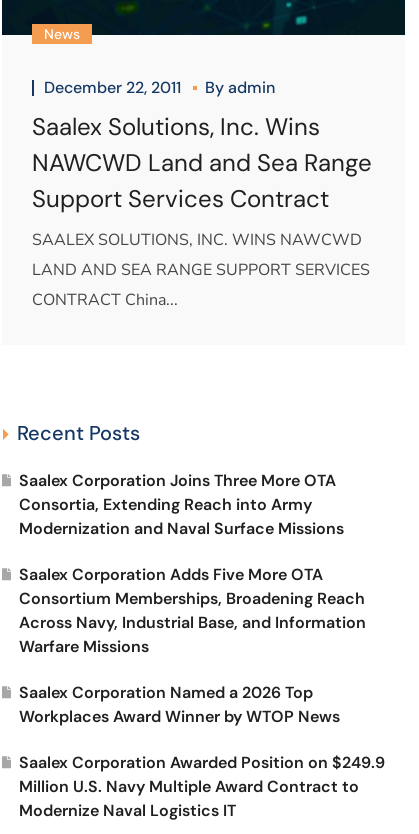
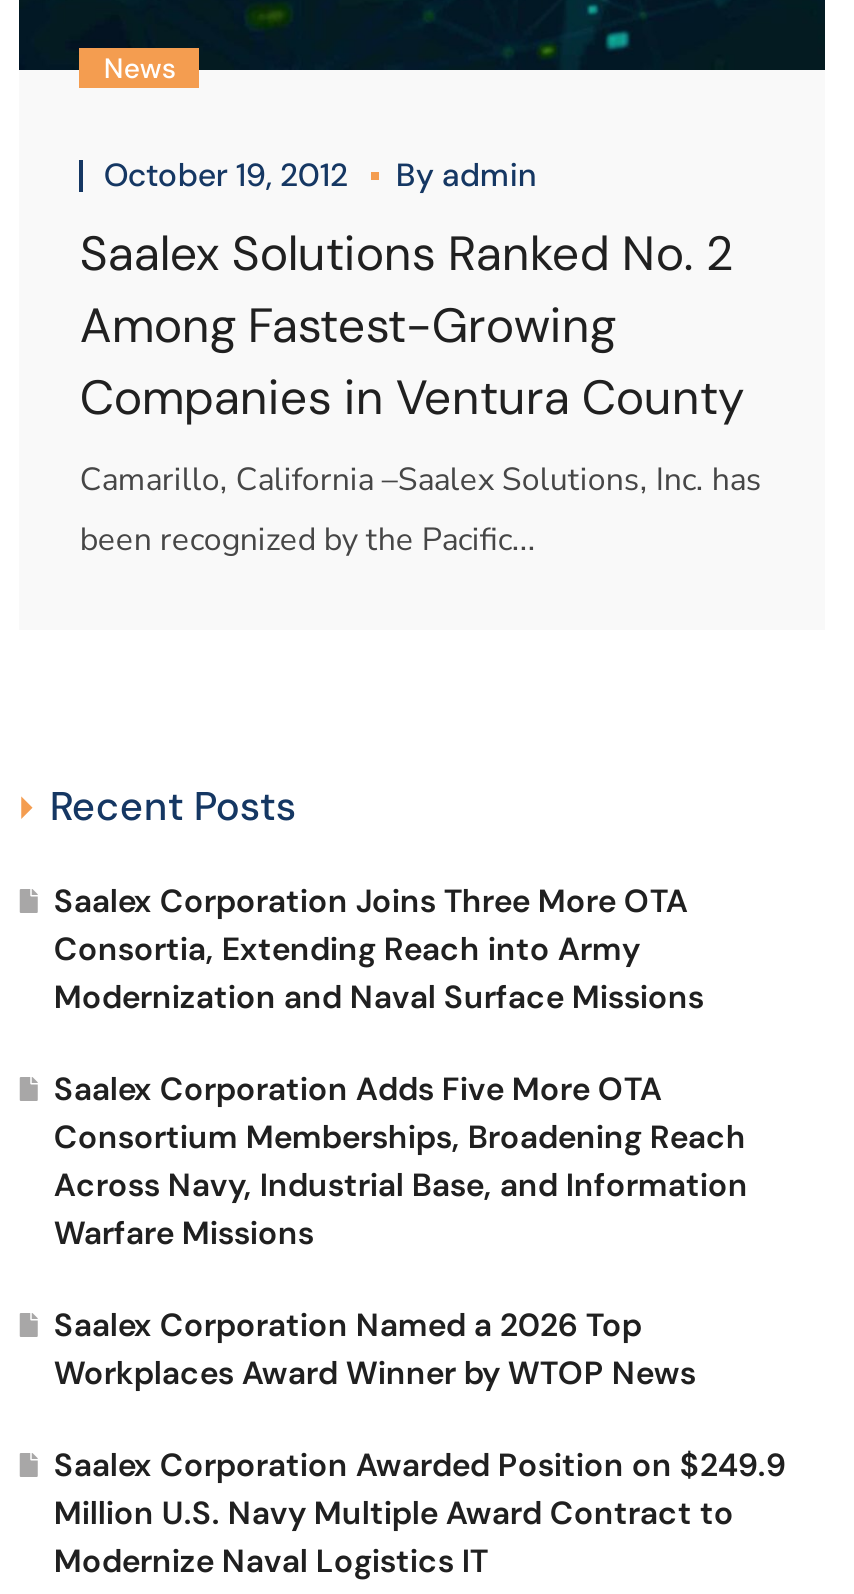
- December 22, 2011 By admin
+ October 19, 2012 By admin

- Saalex Solutions, Inc. Wins
- NAWCWD Land and Sea Range
- Support Services Contract
+ Saalex Solutions Ranked No. 2
+ Among Fastest-Growing
+ Companies in Ventura County

- SAALEX SOLUTIONS, INC. WINS NAWCWD
- LAND AND SEA RANGE SUPPORT SERVICES
- CONTRACT China...
+ Camarillo, California –Saalex Solutions, Inc. has
+ been recognized by the Pacific...
